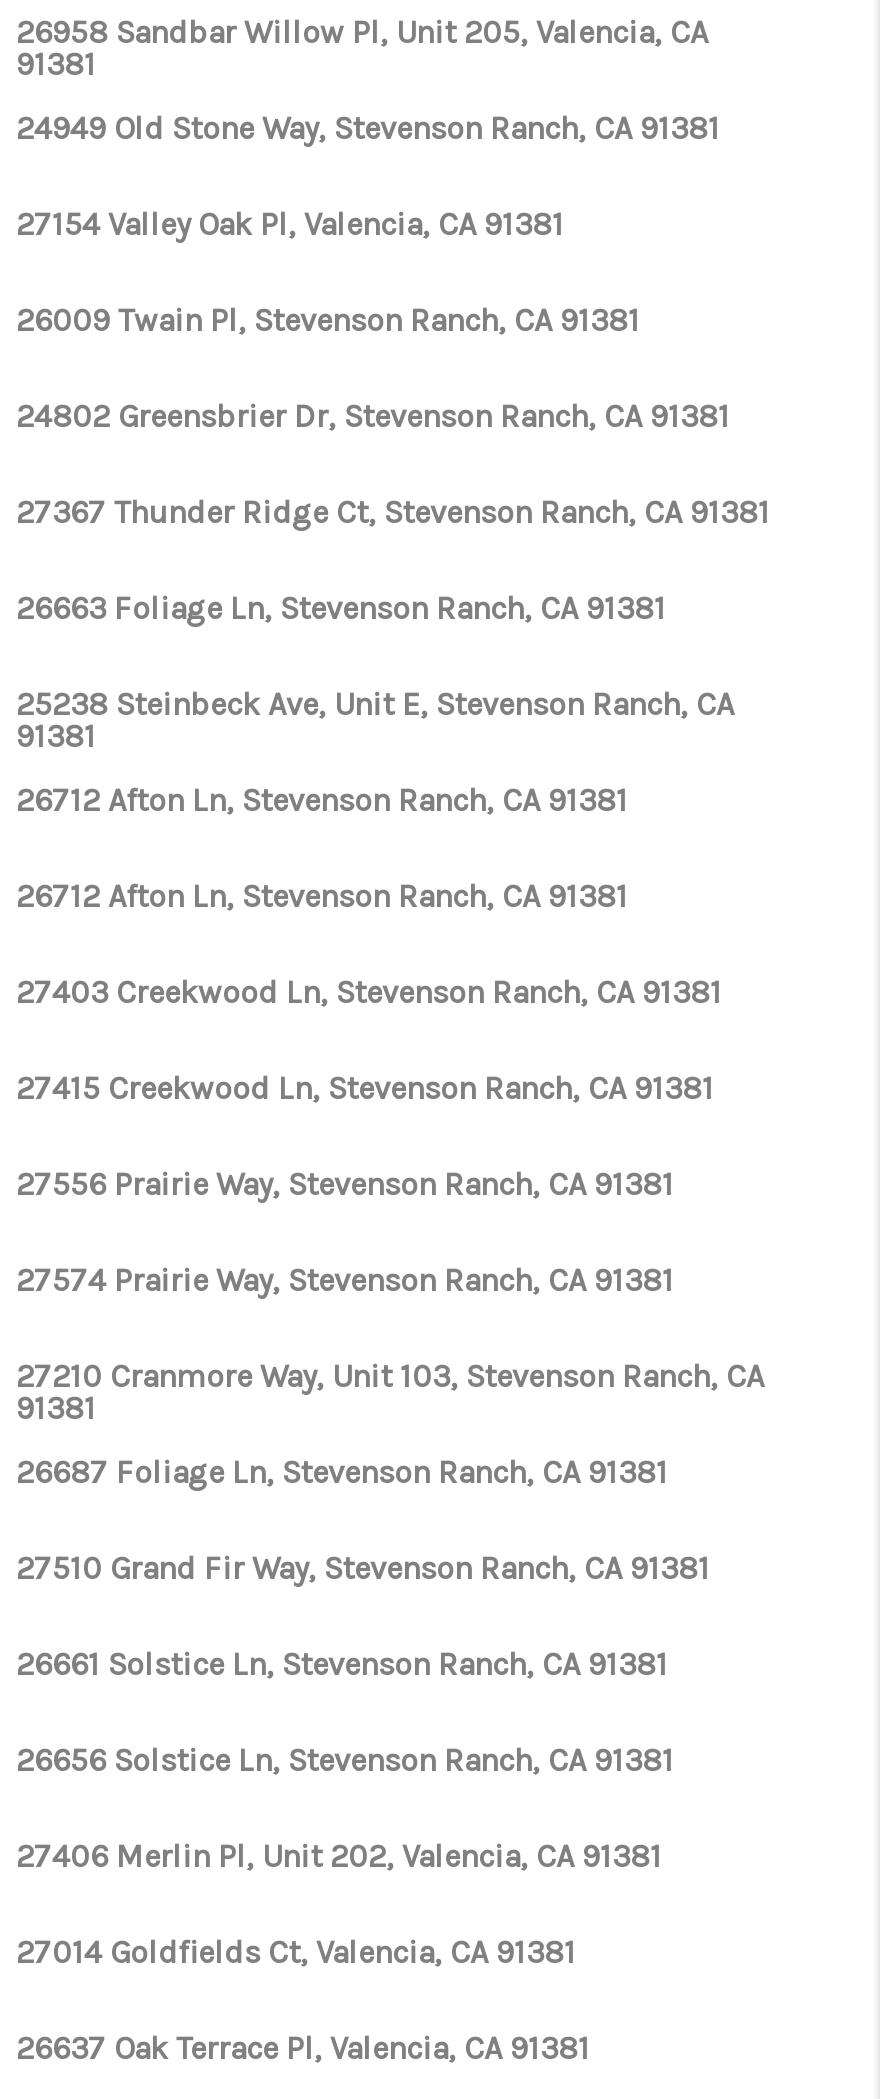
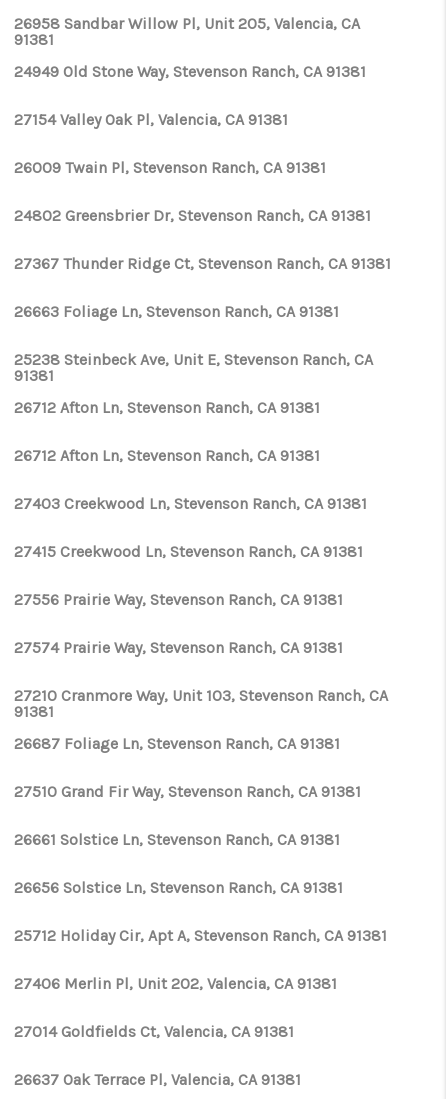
+ 25712 Holiday Cir, Apt A, Stevenson Ranch, CA 91381
